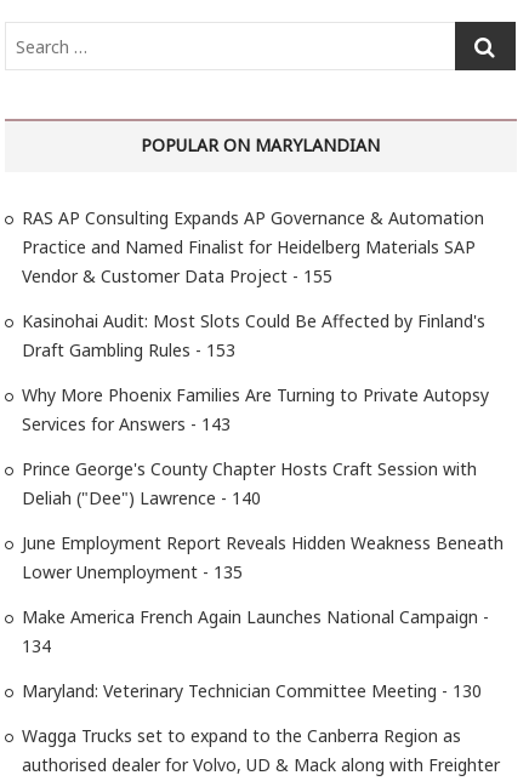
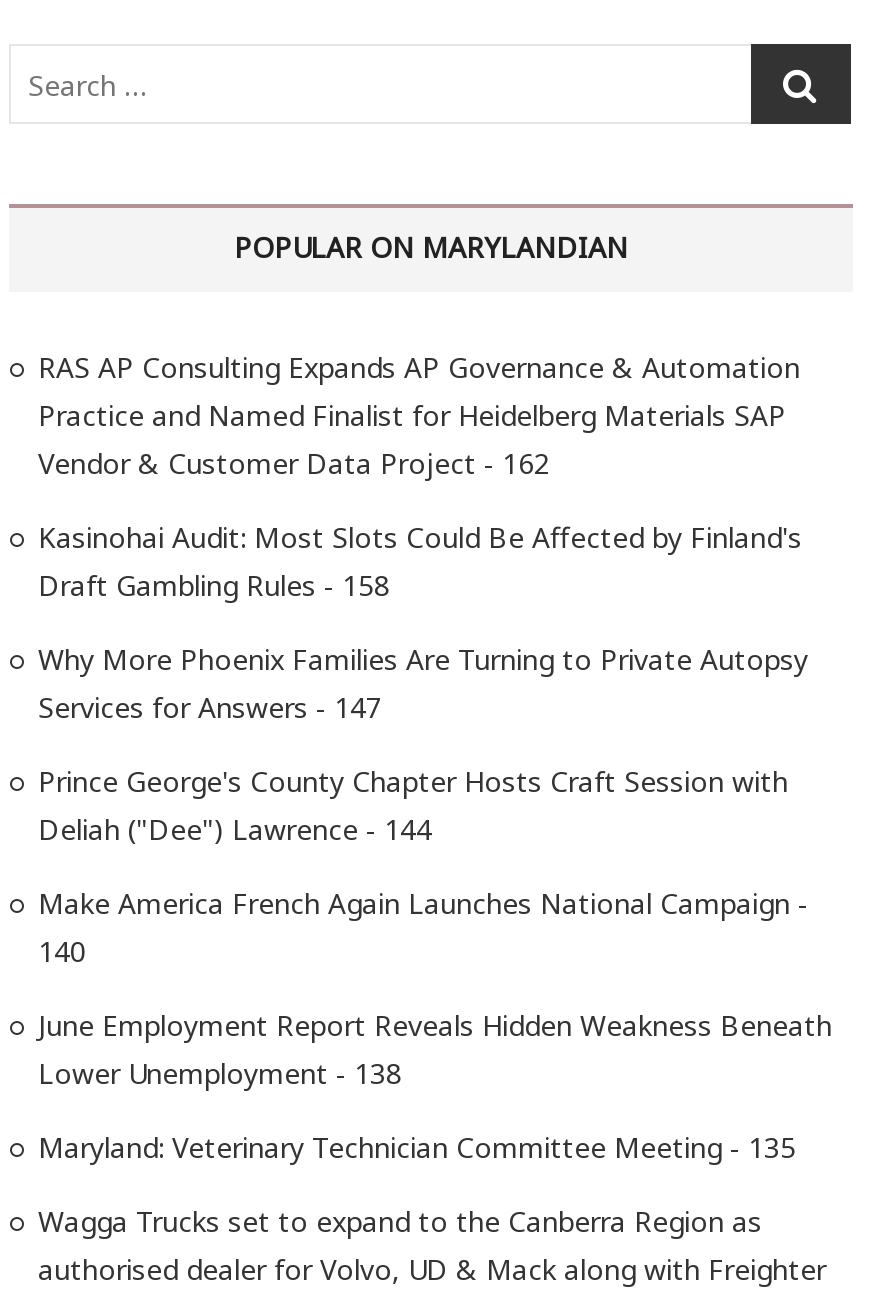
- Vendor & Customer Data Project - 155
+ Vendor & Customer Data Project - 162

- Draft Gambling Rules - 153
+ Draft Gambling Rules - 158

- Services for Answers - 143
+ Services for Answers - 147

- Deliah ("Dee") Lawrence - 140
+ Deliah ("Dee") Lawrence - 144
+ 140

moved down: June Employment Report Reveals Hidden Weakness Beneath

- Lower Unemployment - 135
- 134
- Maryland: Veterinary Technician Committee Meeting - 130
+ Lower Unemployment - 138
+ Maryland: Veterinary Technician Committee Meeting - 135

moved up: Make America French Again Launches National Campaign -
